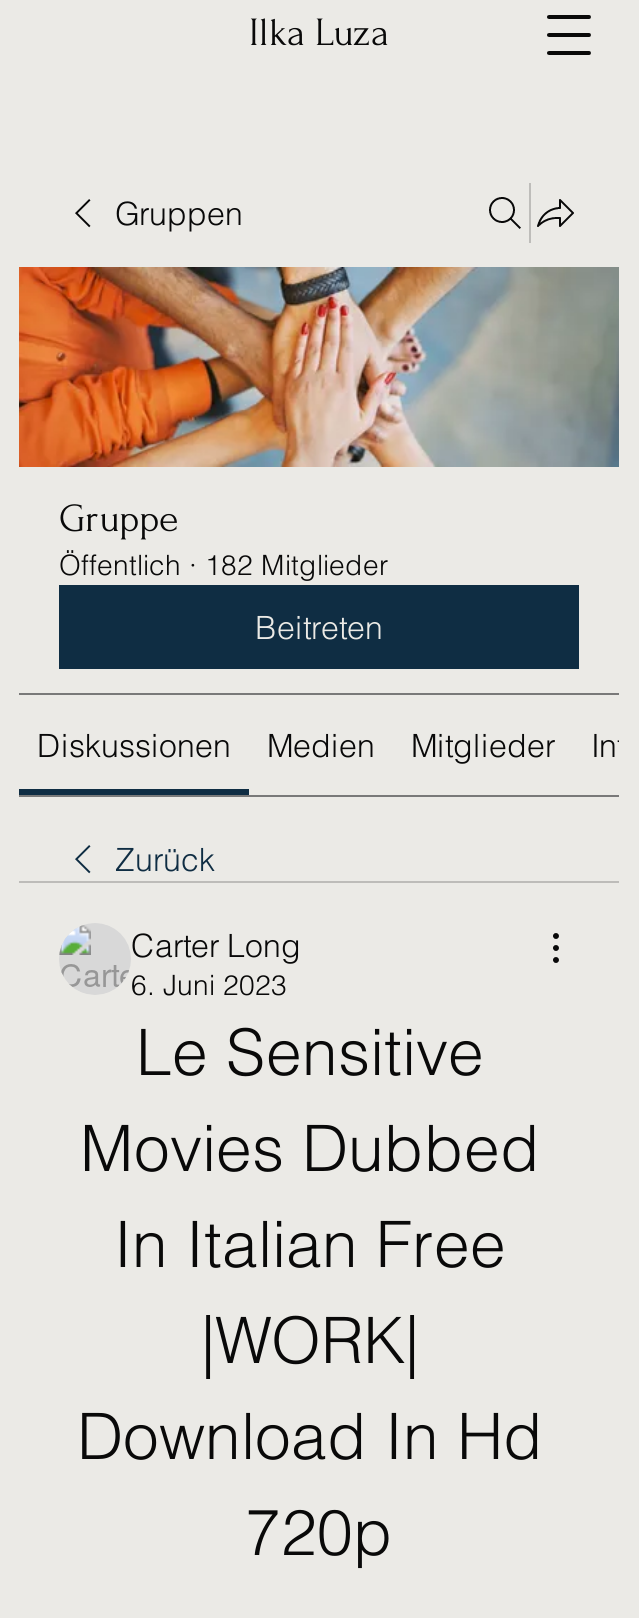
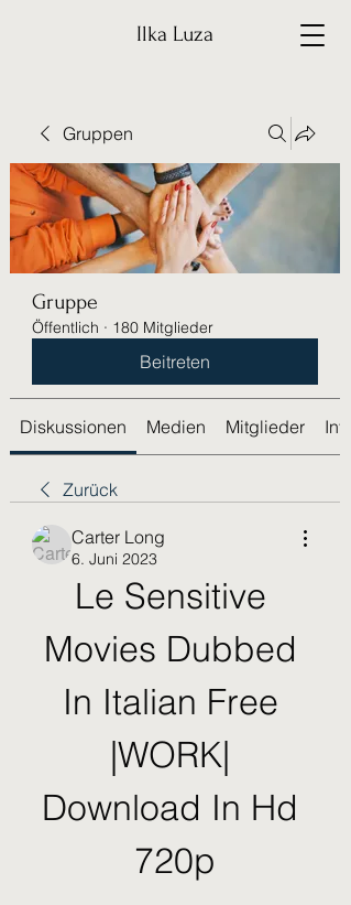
- Öffentlich · 182 Mitglieder
+ Öffentlich · 180 Mitglieder
